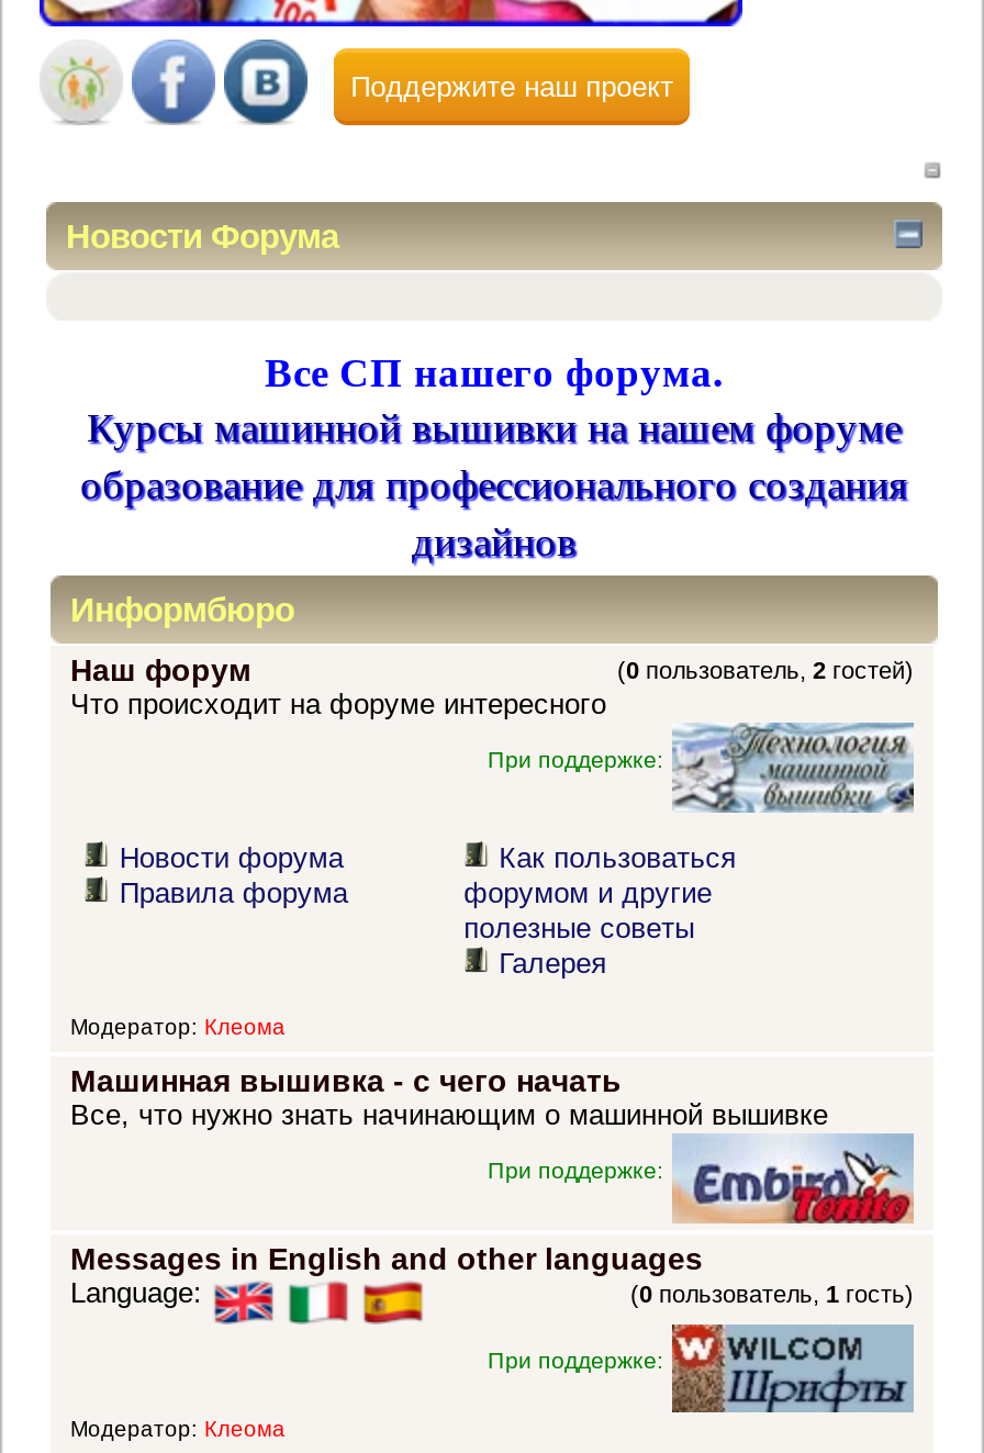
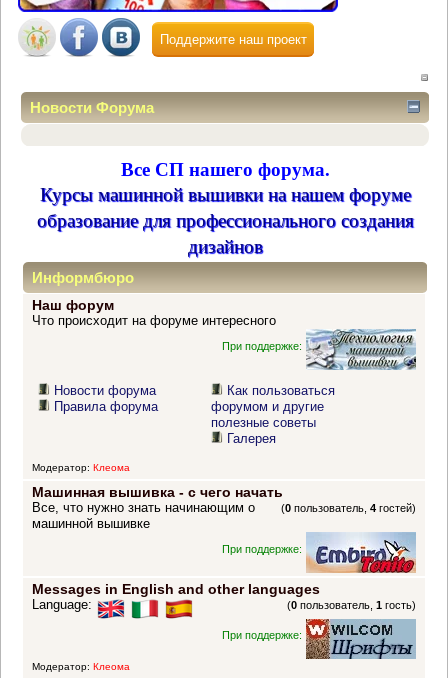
- (0 пользователь, 2 гостей)

- Все, что нужно знать начинающим о машинной вышивке
+ (0 пользователь, 4 гостей)
+ Все, что нужно знать начинающим о
+ машинной вышивке
